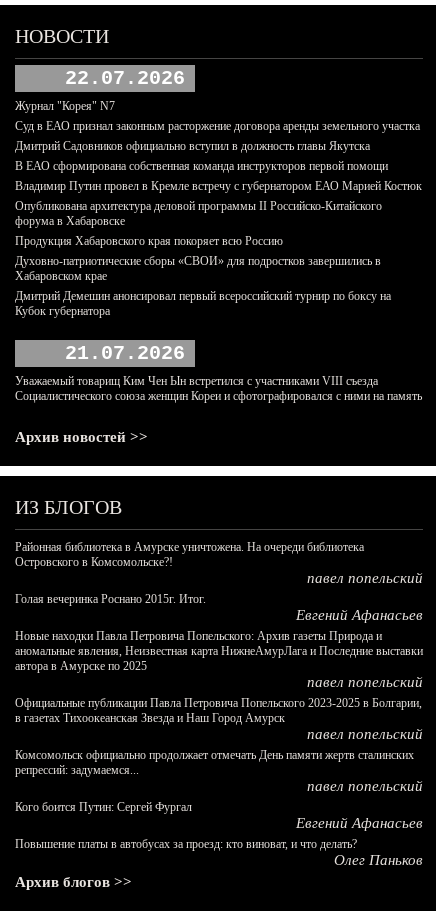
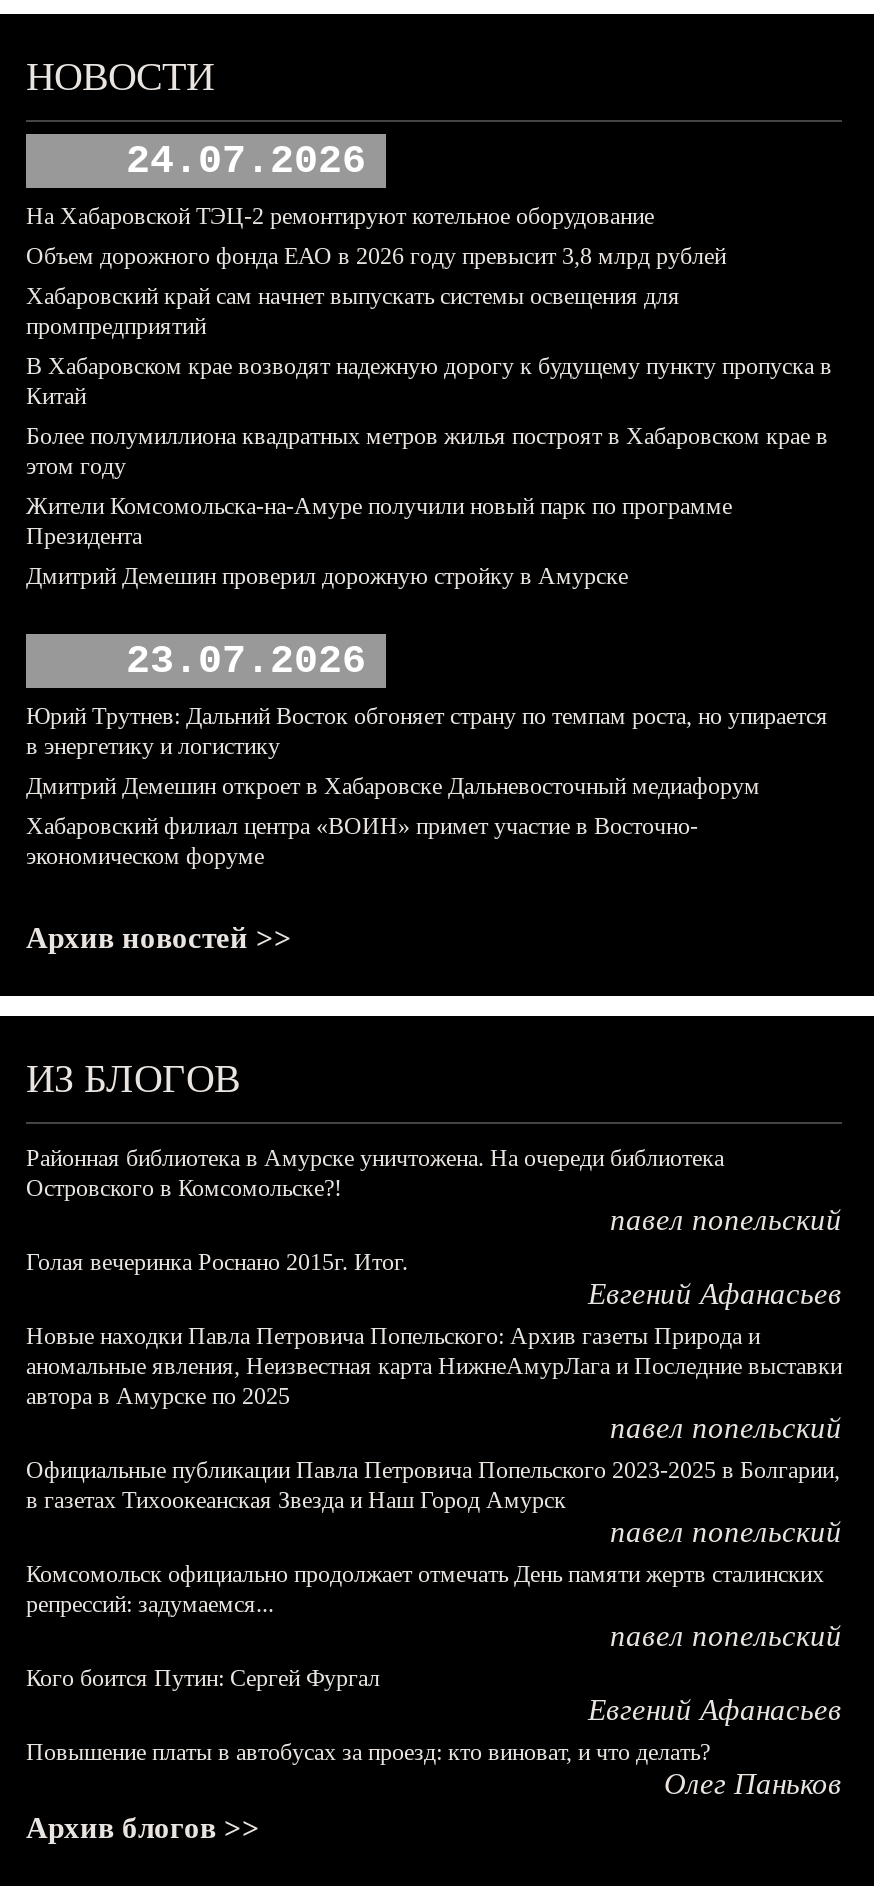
- 22.07.2026
- Журнал "Корея" N7
- Суд в ЕАО признал законным расторжение договора аренды земельного участка
- Дмитрий Садовников официально вступил в должность главы Якутска
- В ЕАО сформирована собственная команда инструкторов первой помощи
- Владимир Путин провел в Кремле встречу с губернатором ЕАО Марией Костюк
- Опубликована архитектура деловой программы II Российско-Китайского
- форума в Хабаровске
- Продукция Хабаровского края покоряет всю Россию
- Духовно-патриотические сборы «СВОИ» для подростков завершились в
- Хабаровском крае
- Дмитрий Демешин анонсировал первый всероссийский турнир по боксу на
- Кубок губернатора
+ 24.07.2026
+ На Хабаровской ТЭЦ-2 ремонтируют котельное оборудование
+ Объем дорожного фонда ЕАО в 2026 году превысит 3,8 млрд рублей
+ Хабаровский край сам начнет выпускать системы освещения для
+ промпредприятий
+ В Хабаровском крае возводят надежную дорогу к будущему пункту пропуска в
+ Китай
+ Более полумиллиона квадратных метров жилья построят в Хабаровском крае в
+ этом году
+ Жители Комсомольска-на-Амуре получили новый парк по программе
+ Президента
+ Дмитрий Демешин проверил дорожную стройку в Амурске

- 21.07.2026
- Уважаемый товарищ Ким Чен Ын встретился с участниками VIII съезда
- Социалистического союза женщин Кореи и сфотографировался с ними на память
+ 23.07.2026
+ Юрий Трутнев: Дальний Восток обгоняет страну по темпам роста, но упирается
+ в энергетику и логистику
+ Дмитрий Демешин откроет в Хабаровске Дальневосточный медиафорум
+ Хабаровский филиал центра «ВОИН» примет участие в Восточно-
+ экономическом форуме
